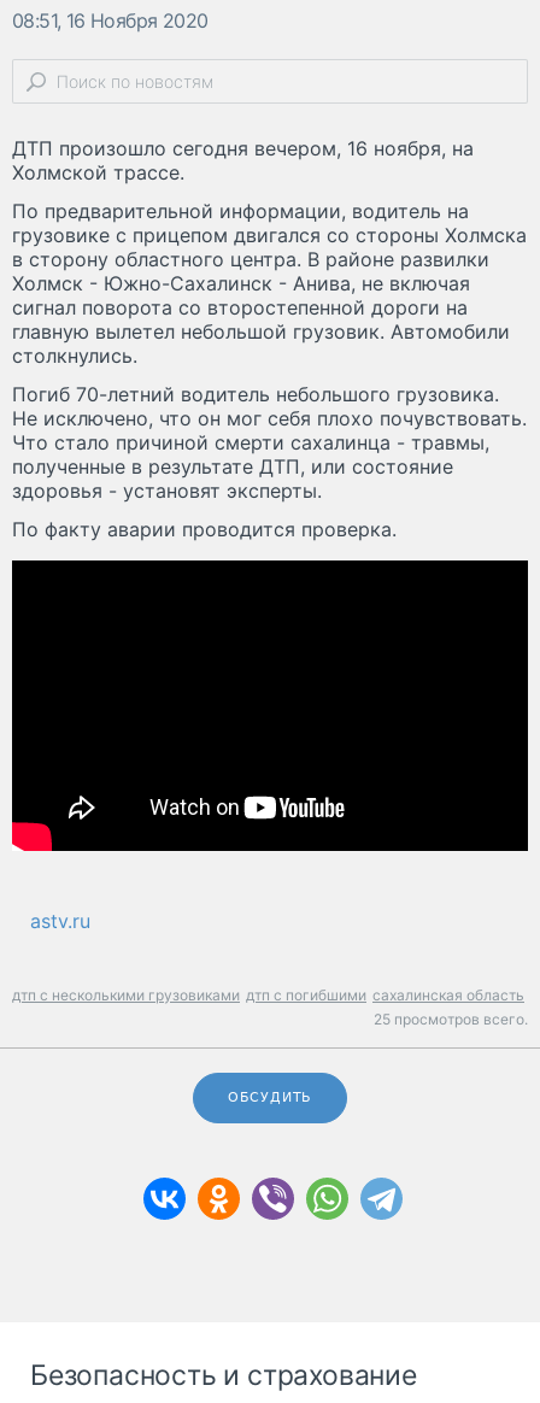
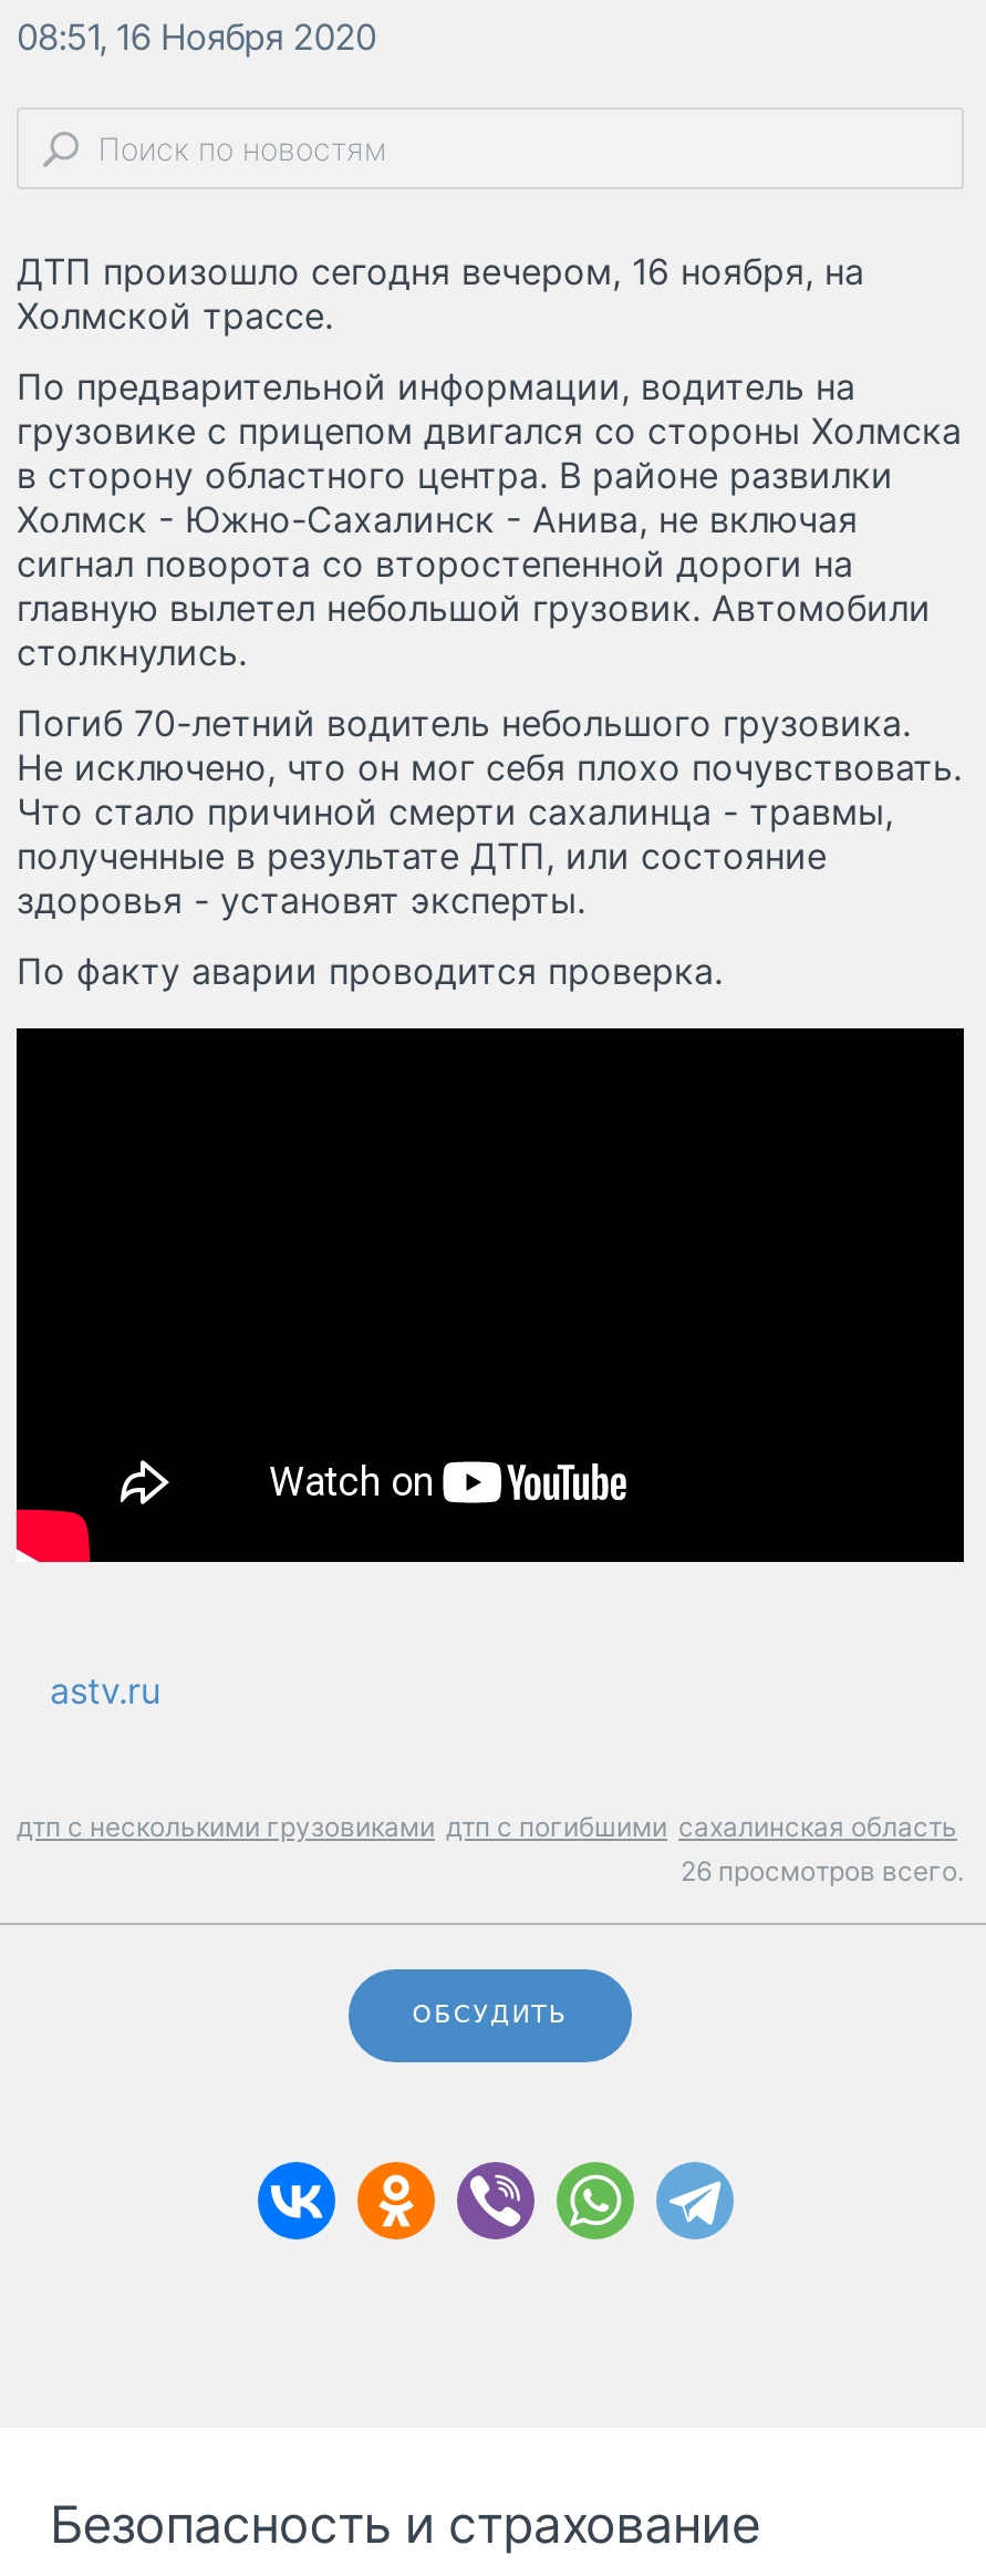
- 25 просмотров всего.
+ 26 просмотров всего.
